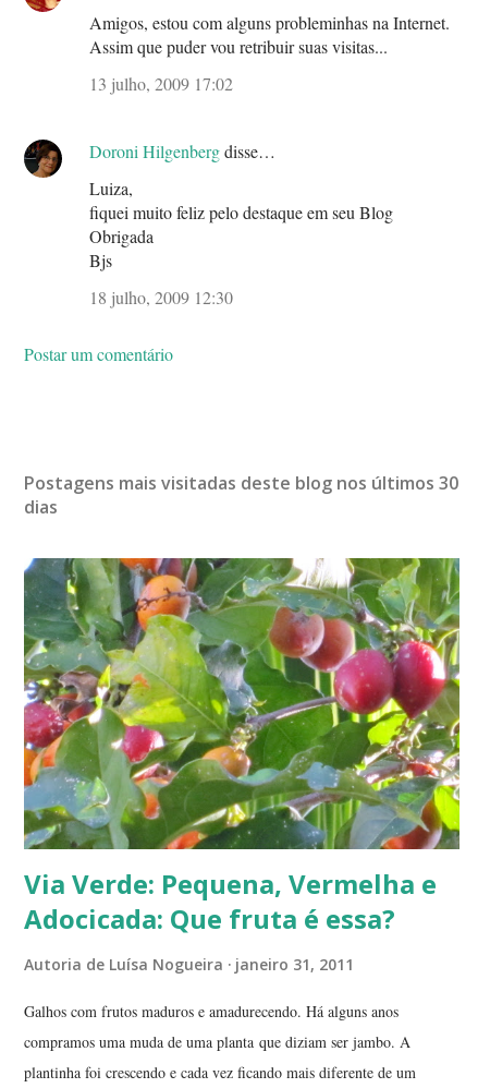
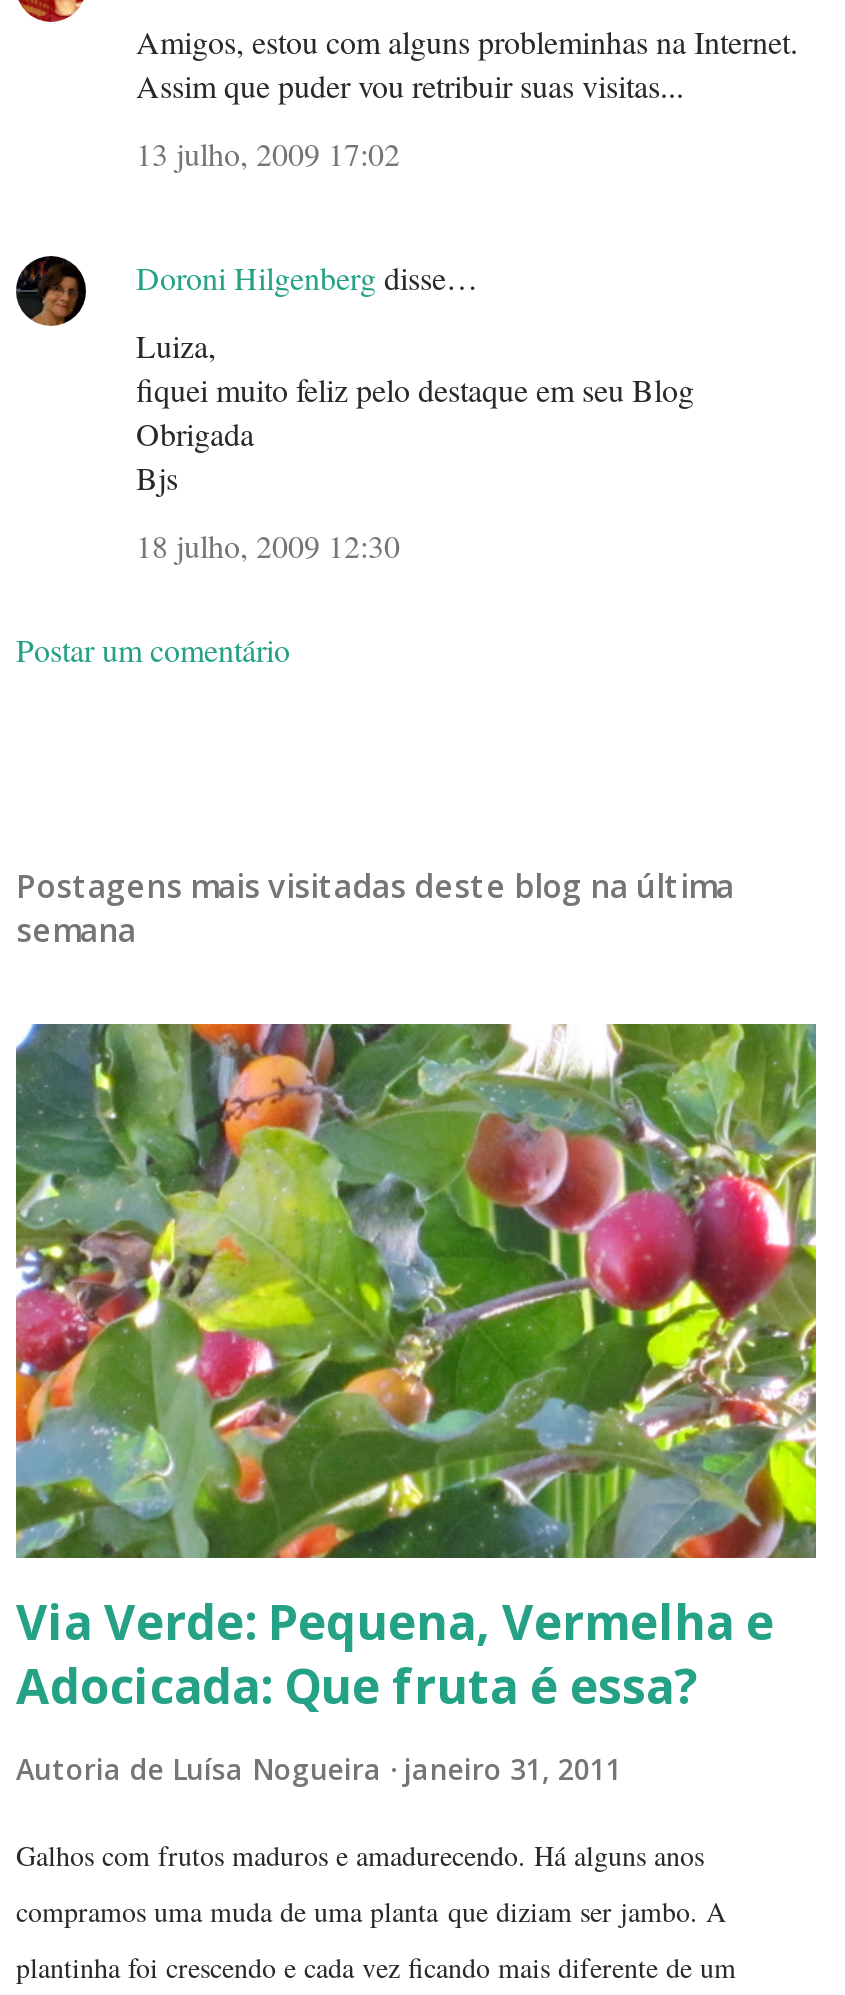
- Postagens mais visitadas deste blog nos últimos 30
- dias
+ Postagens mais visitadas deste blog na última
+ semana
